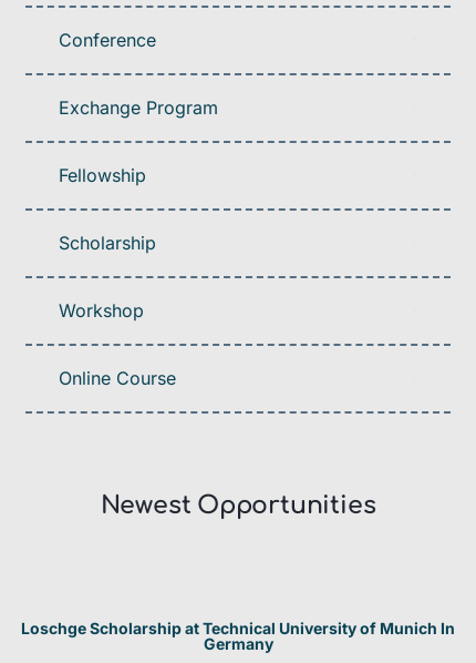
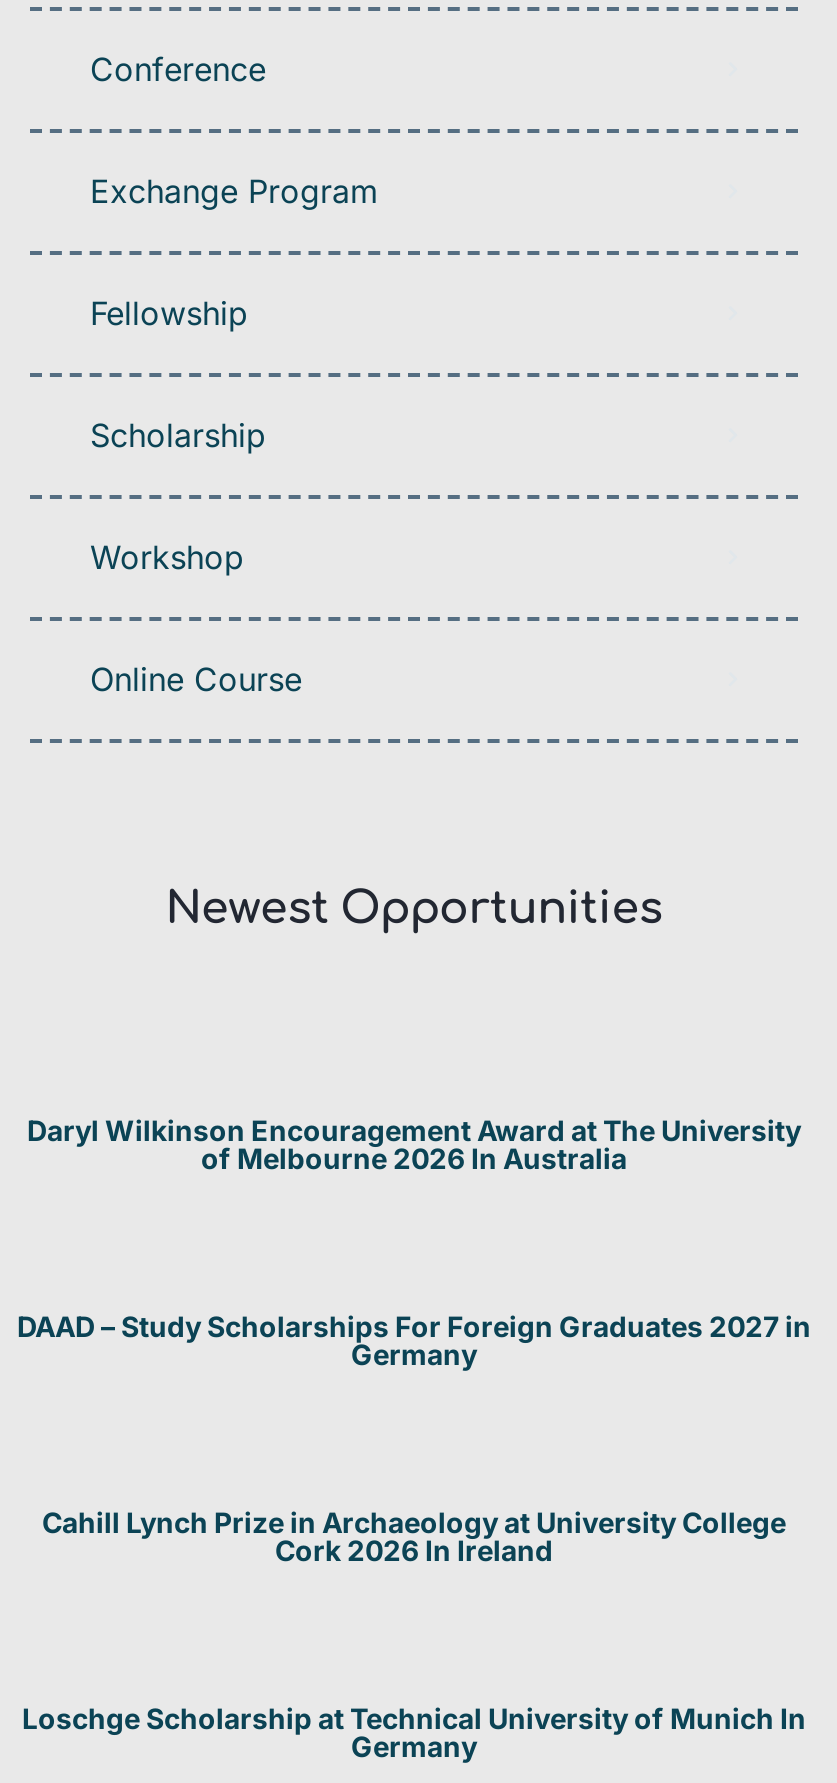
+ DAAD – Study Scholarships For Foreign Graduates 2027 in
+ Germany

+ Daryl Wilkinson Encouragement Award at The University
+ of Melbourne 2026 In Australia

+ Cahill Lynch Prize in Archaeology at University College
+ Cork 2026 In Ireland
